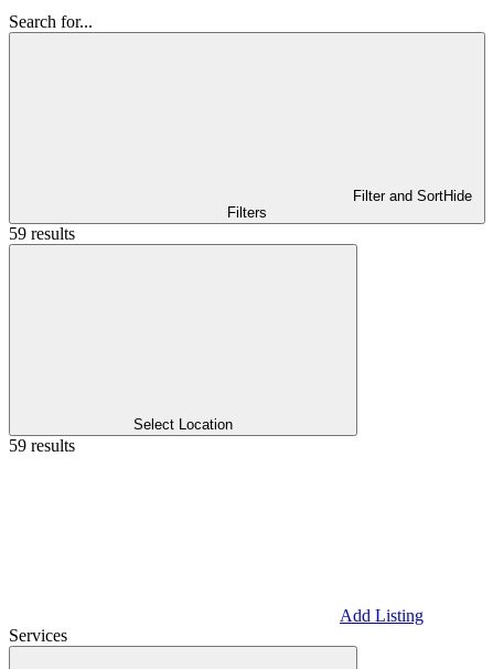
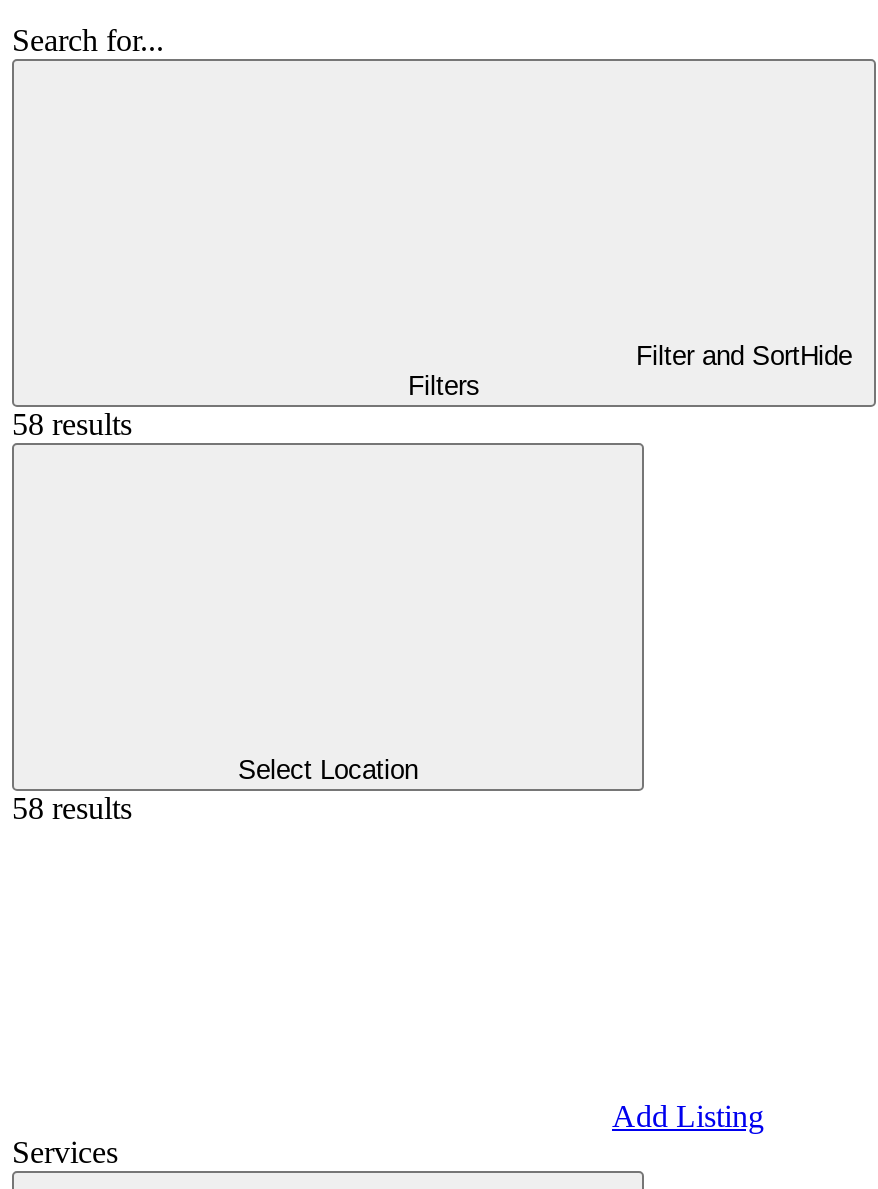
- 59 results
+ 58 results

- 59 results
+ 58 results
